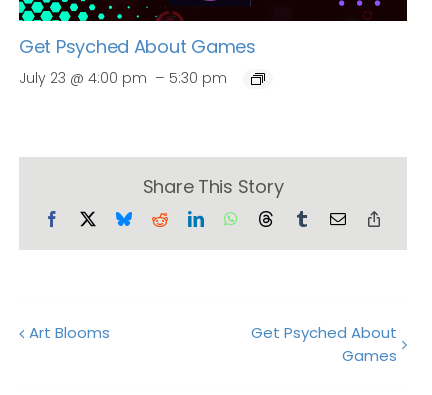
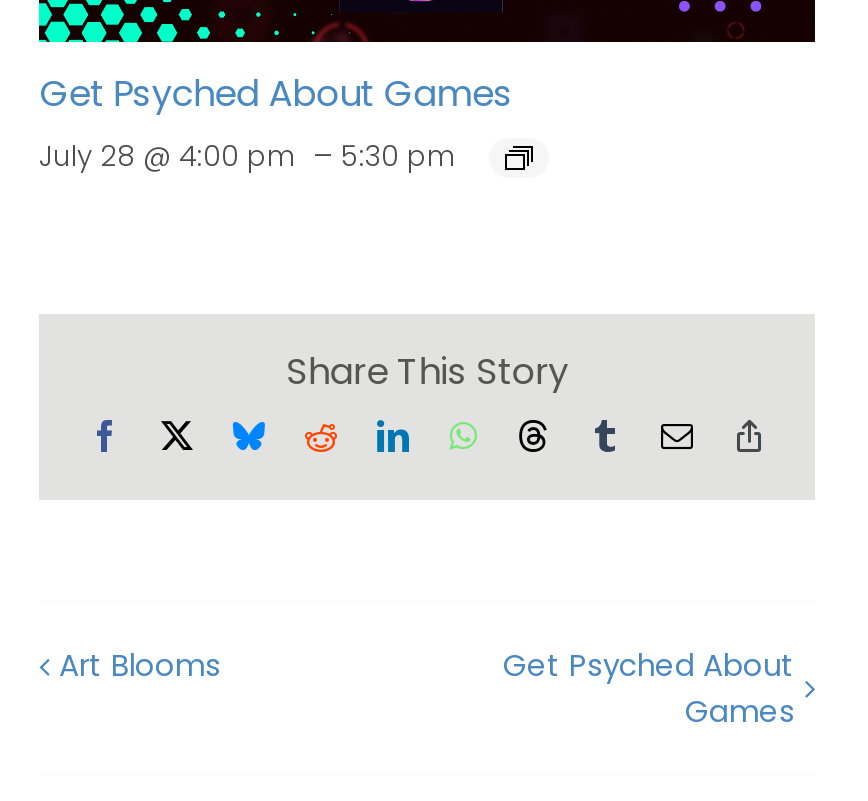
- July 23 @ 4:00 pm – 5:30 pm
+ July 28 @ 4:00 pm – 5:30 pm
